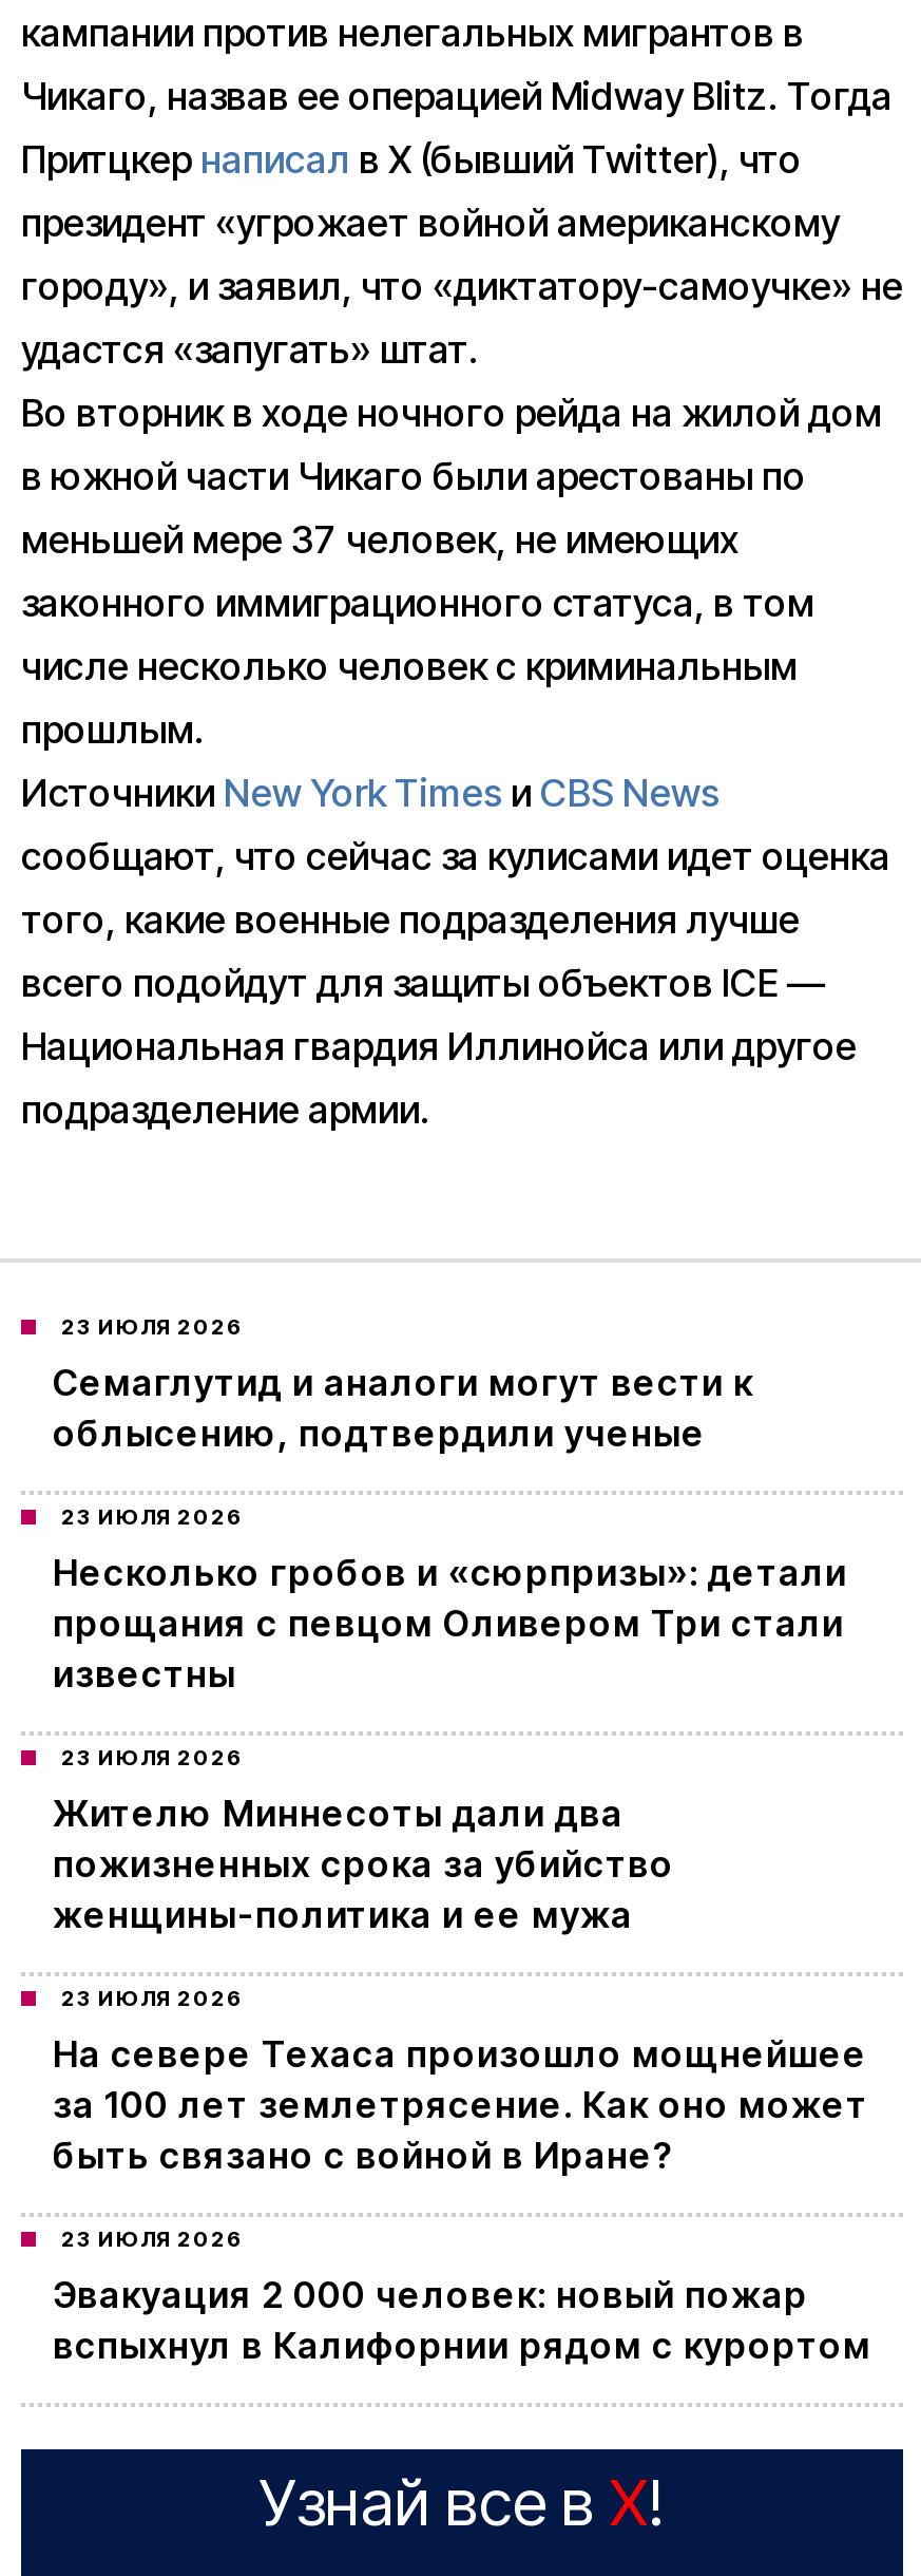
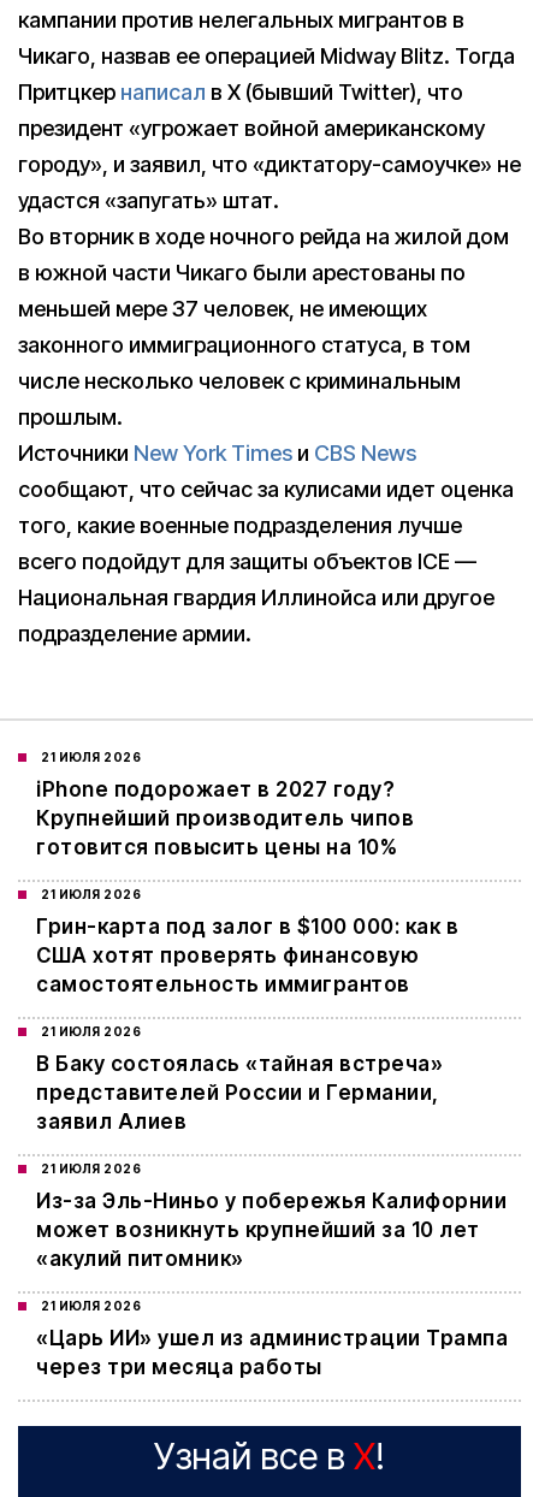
- 23 ИЮЛЯ 2026
+ 21 ИЮЛЯ 2026

- Семаглутид и аналоги могут вести к
- облысению, подтвердили ученые
+ iPhone подорожает в 2027 году?
+ Крупнейший производитель чипов
+ готовится повысить цены на 10%

- 23 ИЮЛЯ 2026
+ 21 ИЮЛЯ 2026

- Несколько гробов и «сюрпризы»: детали
- прощания с певцом Оливером Три стали
- известны
+ Грин-карта под залог в $100 000: как в
+ США хотят проверять финансовую
+ самостоятельность иммигрантов

- 23 ИЮЛЯ 2026
+ 21 ИЮЛЯ 2026

- Жителю Миннесоты дали два
- пожизненных срока за убийство
- женщины-политика и ее мужа
+ В Баку состоялась «тайная встреча»
+ представителей России и Германии,
+ заявил Алиев

- 23 ИЮЛЯ 2026
+ 21 ИЮЛЯ 2026

- На севере Техаса произошло мощнейшее
- за 100 лет землетрясение. Как оно может
- быть связано с войной в Иране?
+ Из-за Эль-Ниньо у побережья Калифорнии
+ может возникнуть крупнейший за 10 лет
+ «акулий питомник»

- 23 ИЮЛЯ 2026
+ 21 ИЮЛЯ 2026

- Эвакуация 2 000 человек: новый пожар
- вспыхнул в Калифорнии рядом с курортом
+ «Царь ИИ» ушел из администрации Трампа
+ через три месяца работы
